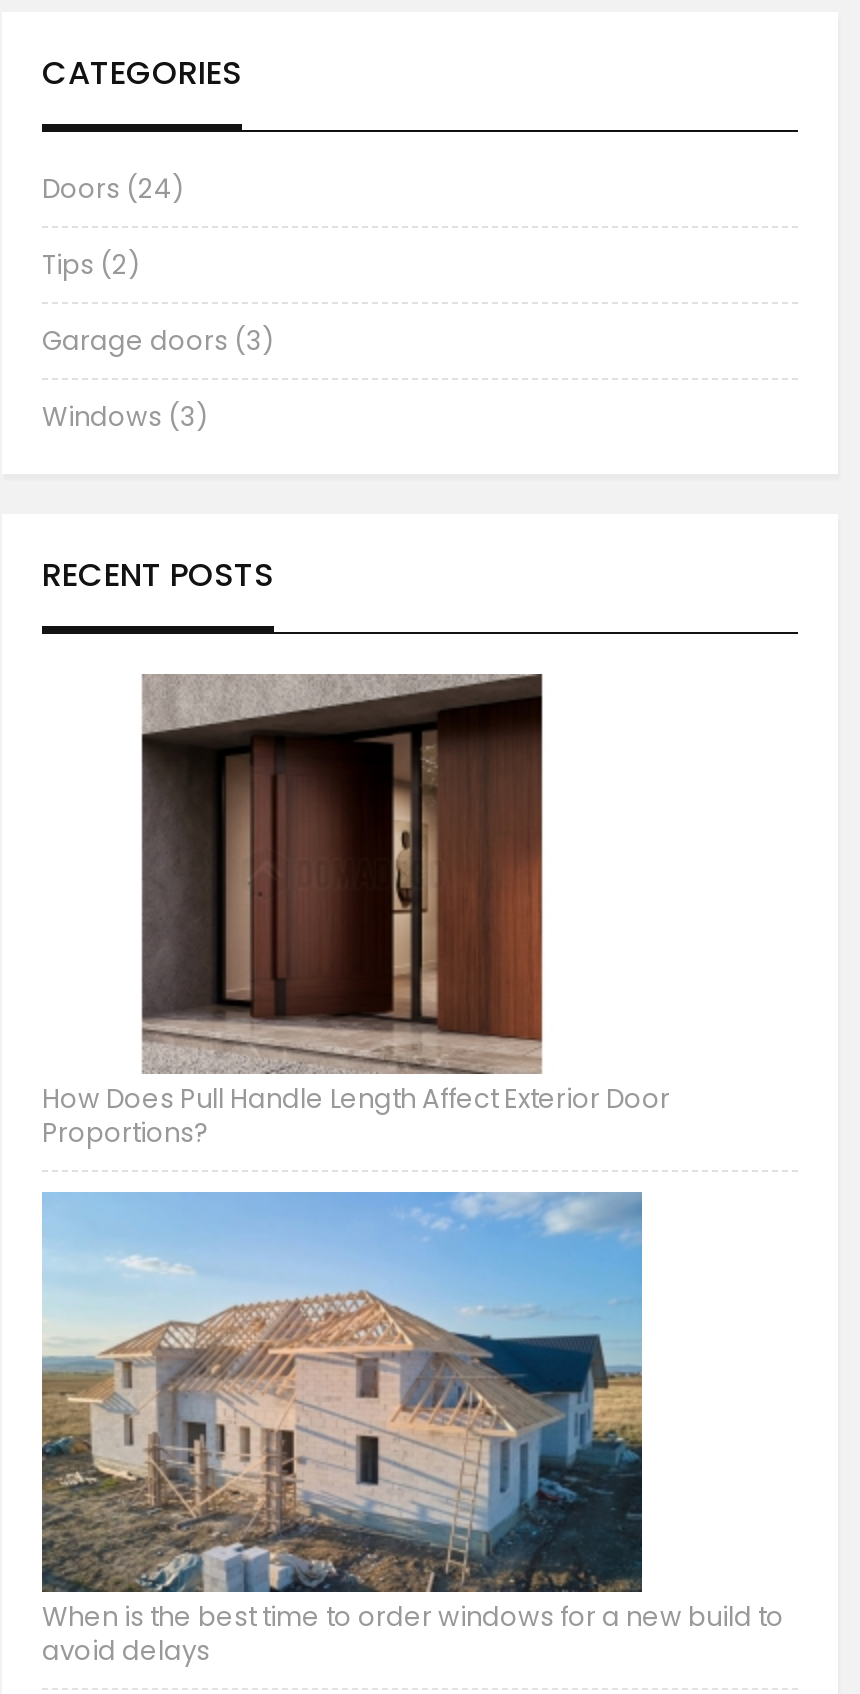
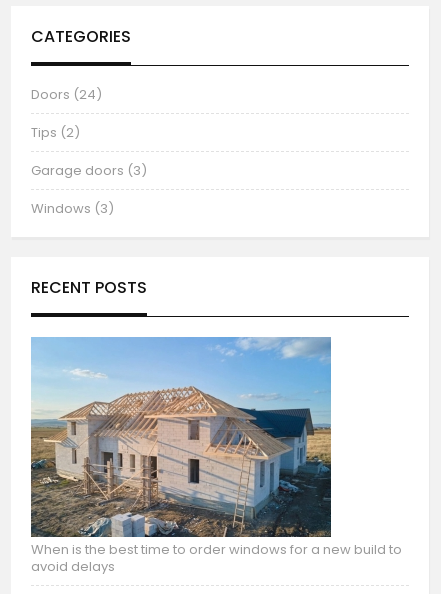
- [image]
- How Does Pull Handle Length Affect Exterior Door
- Proportions?
